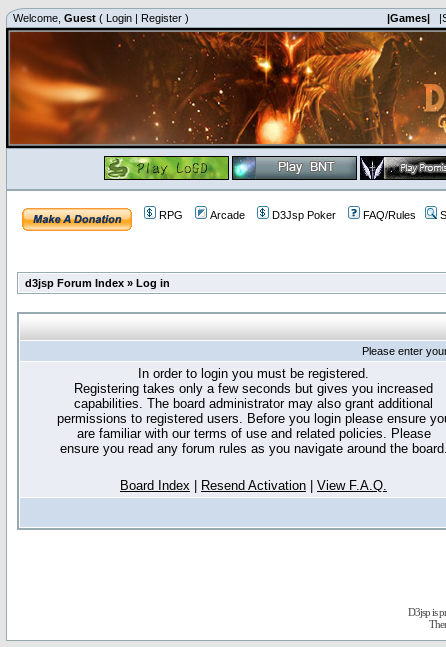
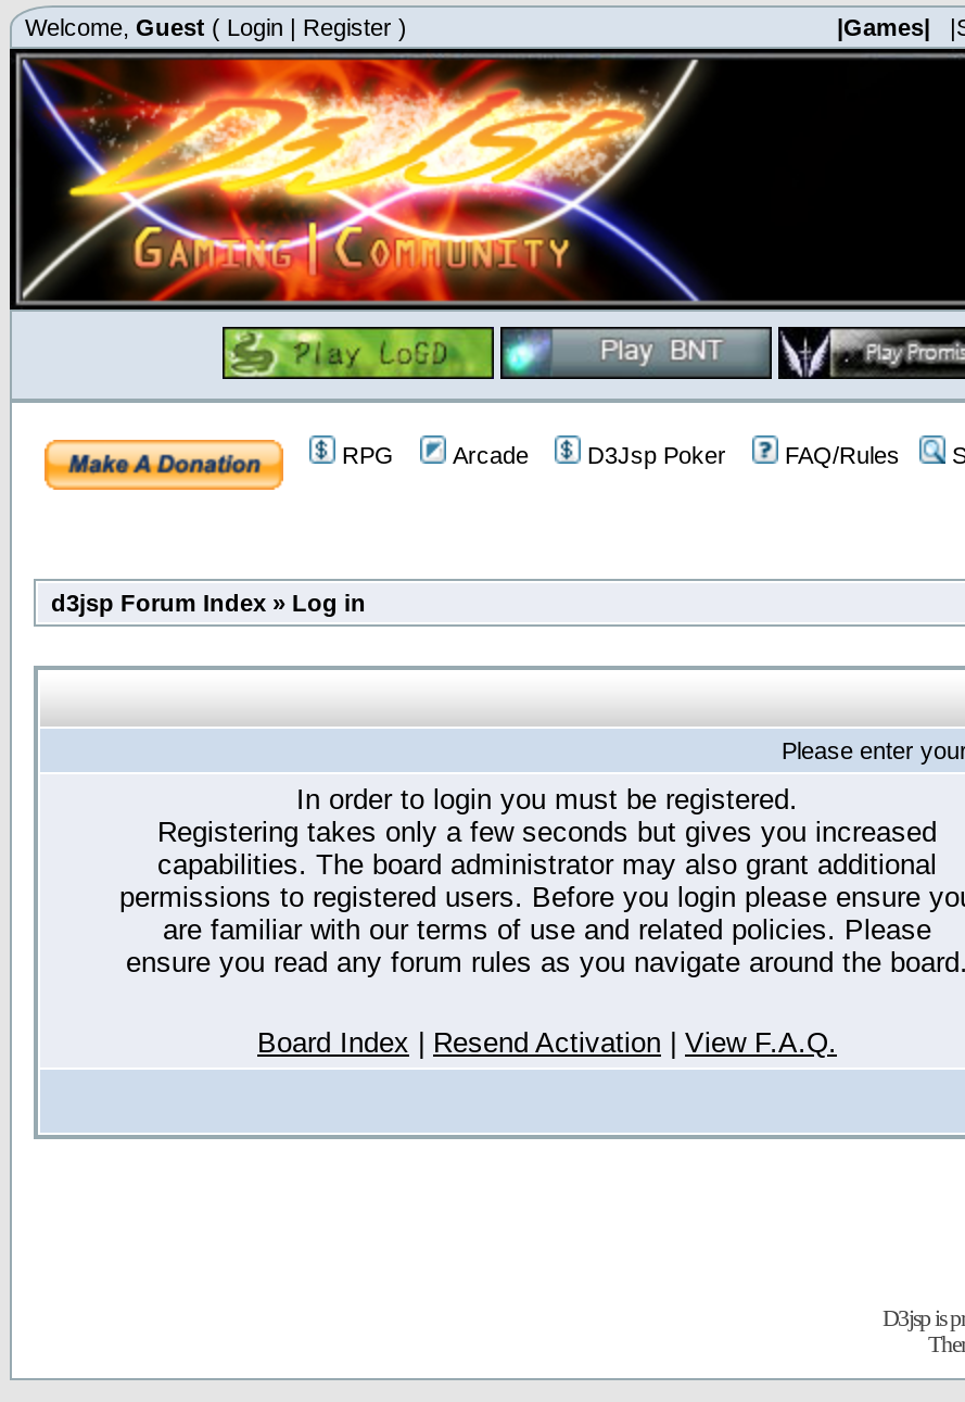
- [image]
+ [image]
